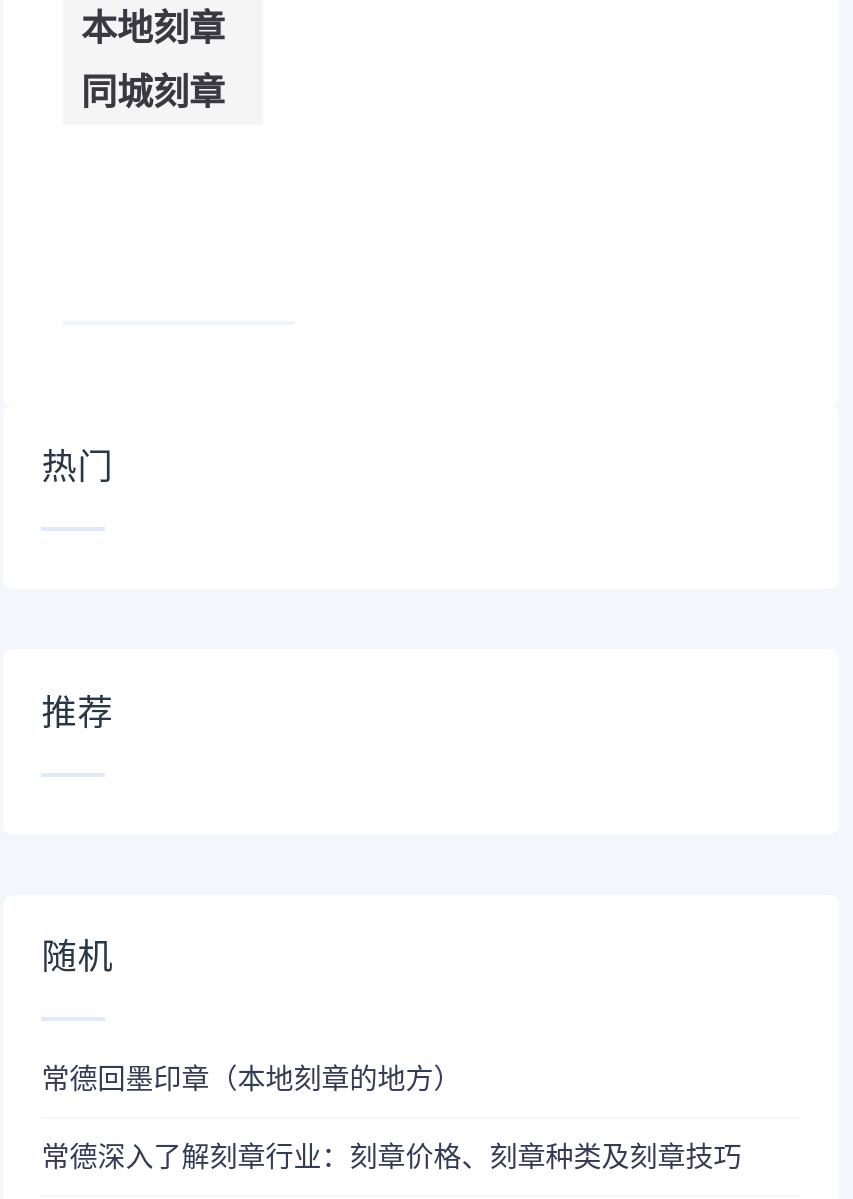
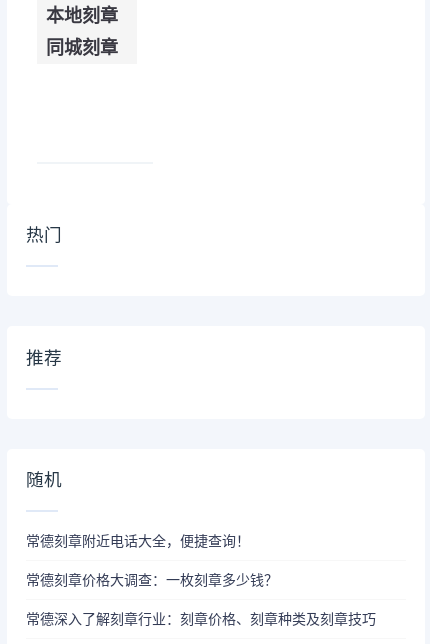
- 常德回墨印章（本地刻章的地方）
+ 常德刻章附近电话大全，便捷查询！
+ 常德刻章价格大调查：一枚刻章多少钱？
